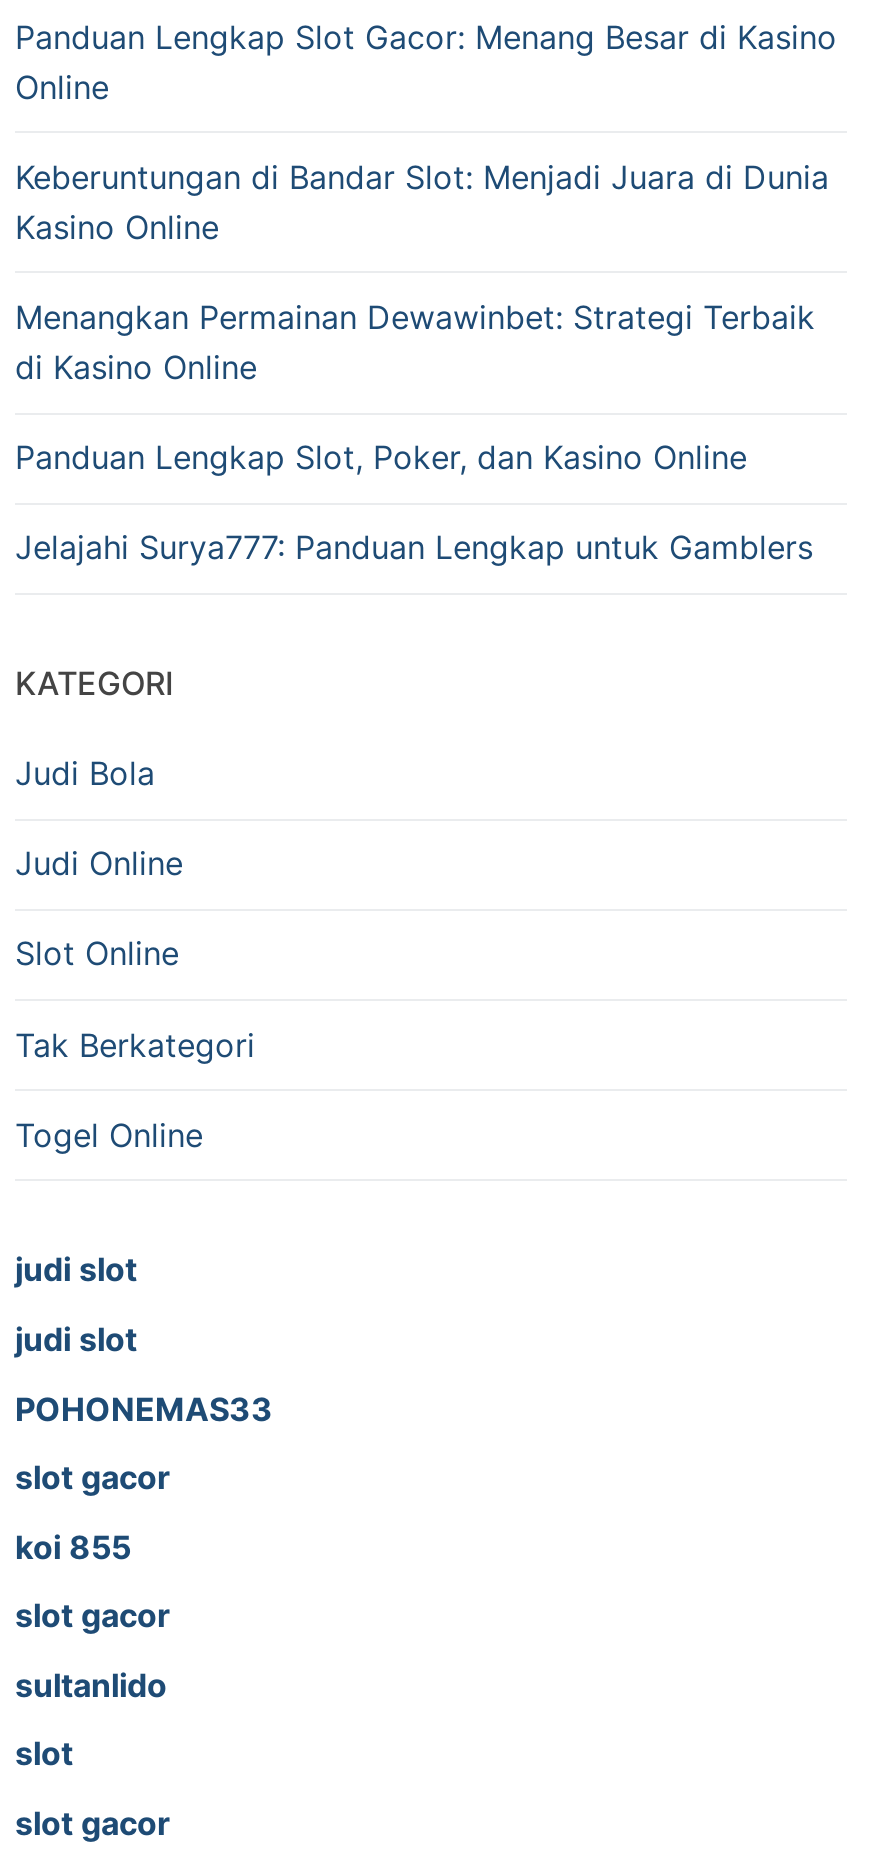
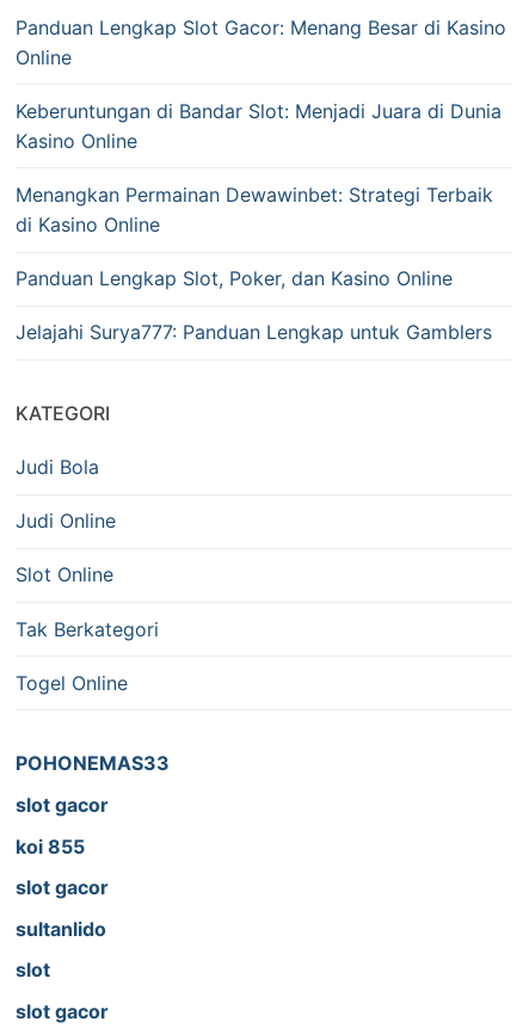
- judi slot
- judi slot
